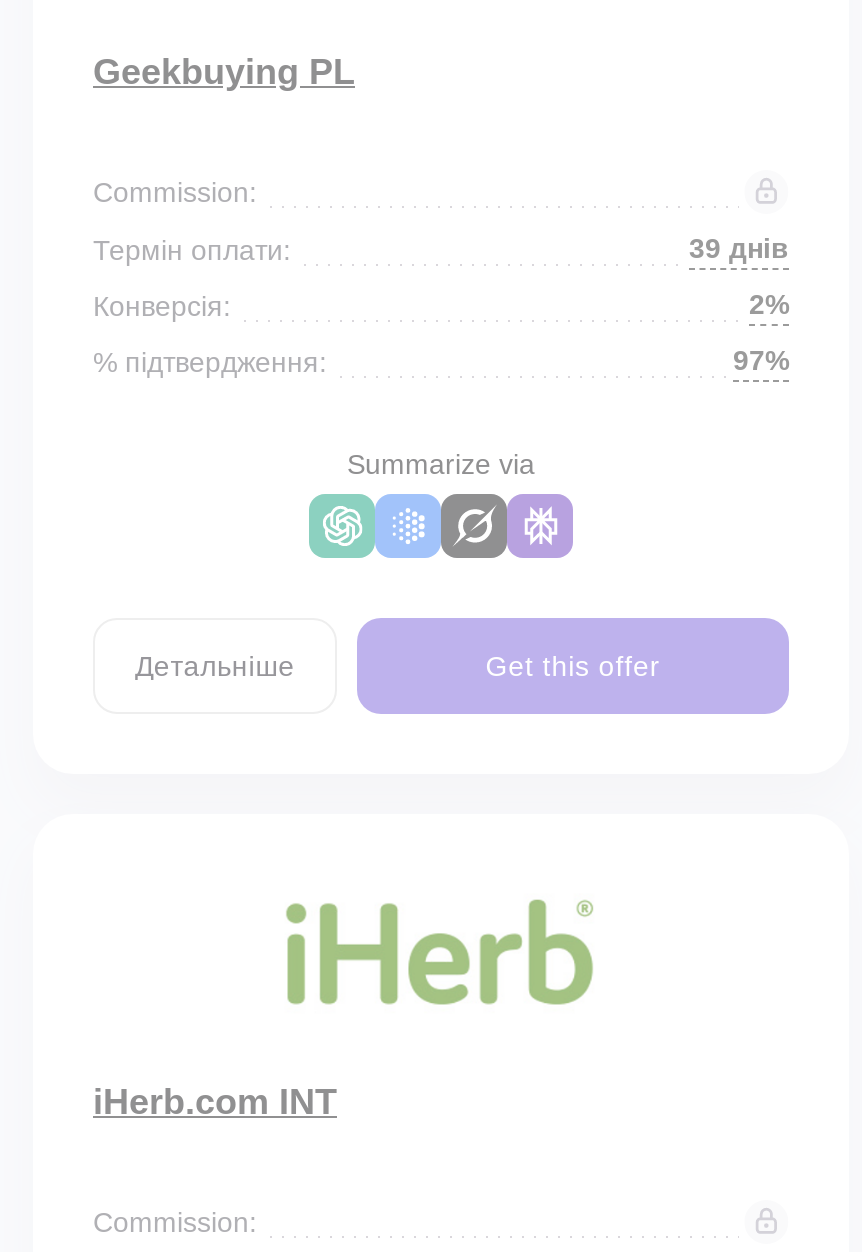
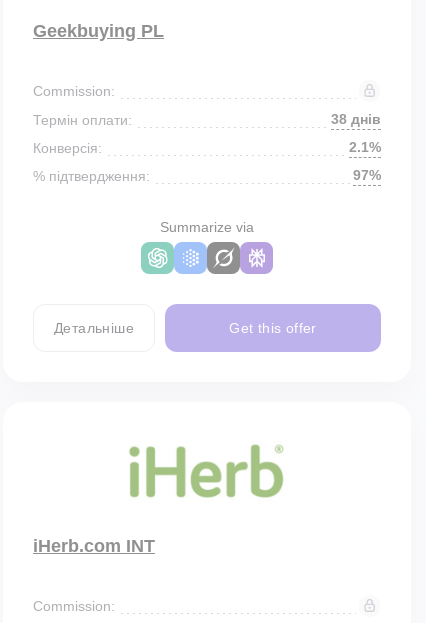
- 39 днів
+ 38 днів

- 2%
+ 2.1%
